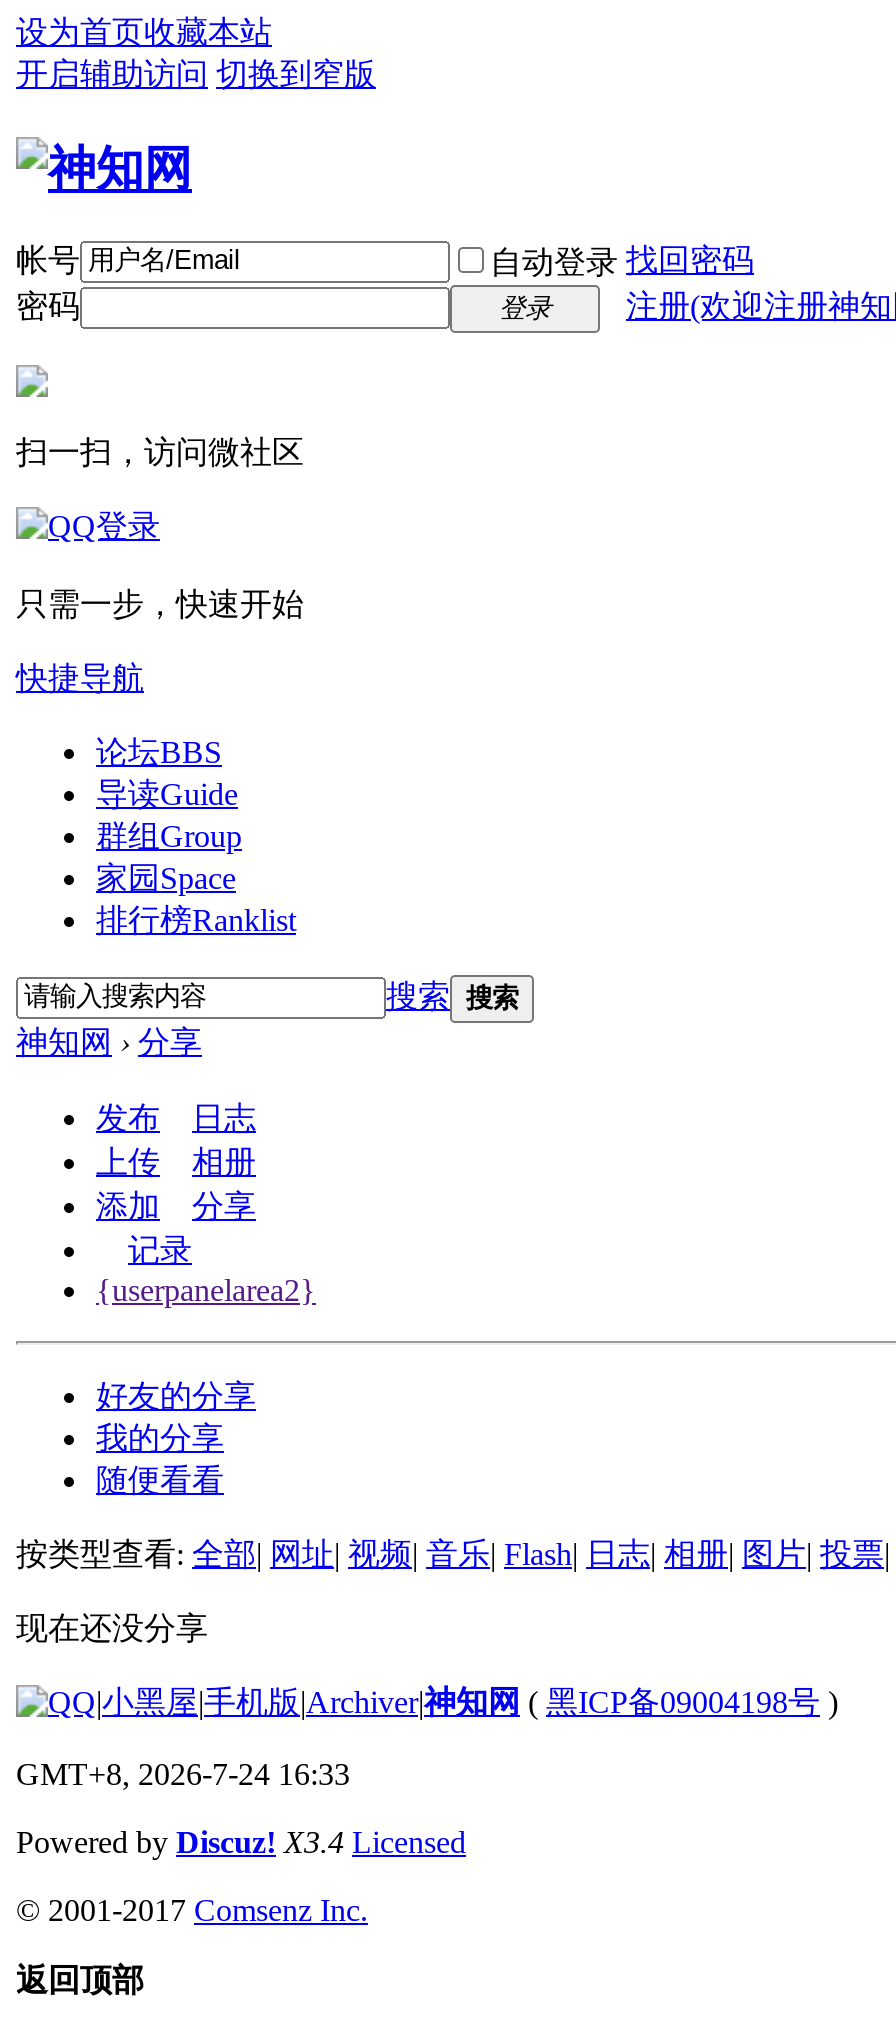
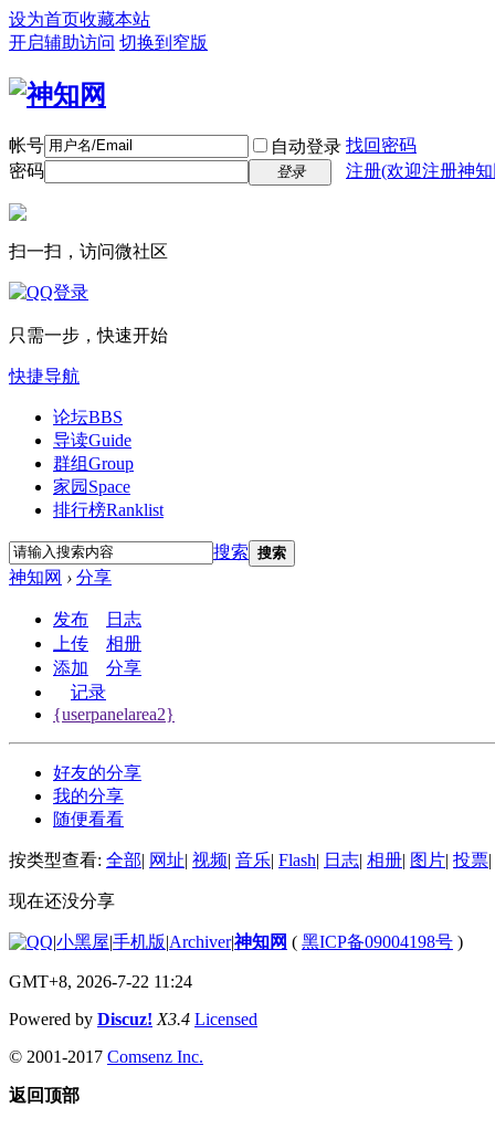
- GMT+8, 2026-7-24 16:33
+ GMT+8, 2026-7-22 11:24
